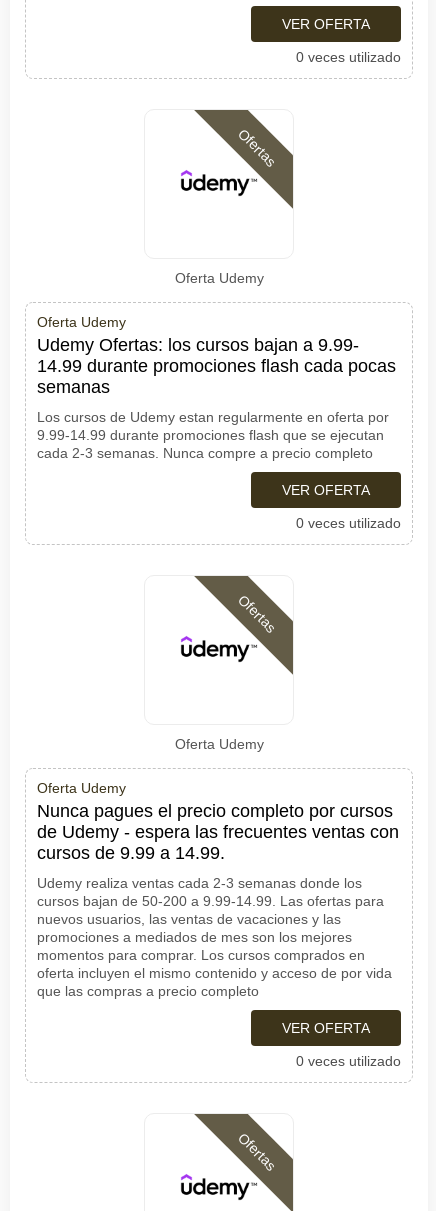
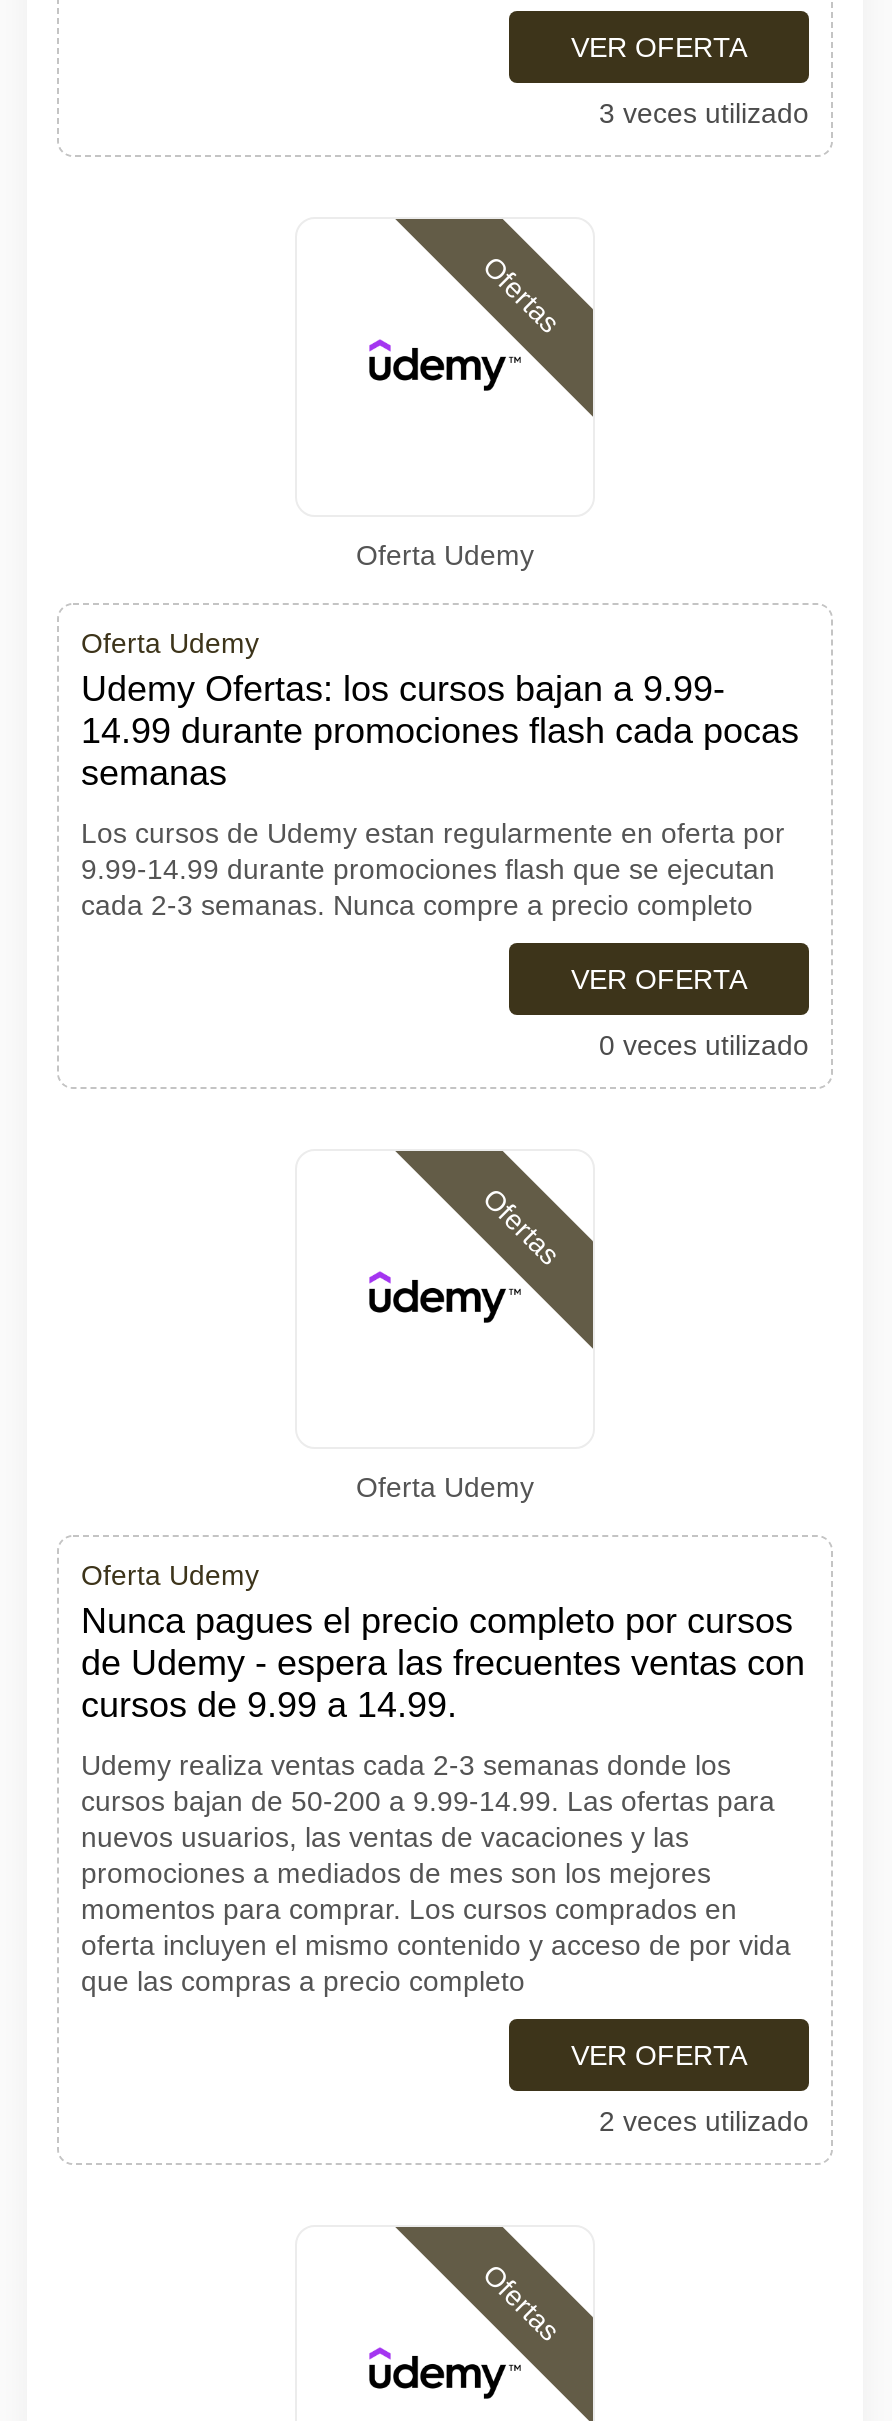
- 0 veces utilizado
+ 3 veces utilizado

- 0 veces utilizado
+ 2 veces utilizado
